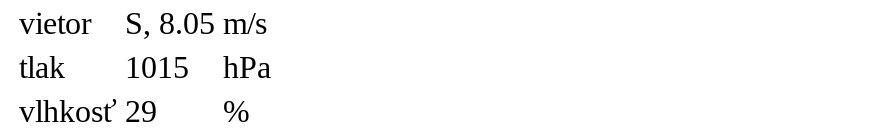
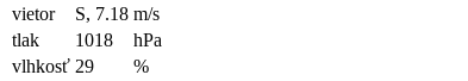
- vietor S, 8.05 m/s
+ vietor S, 7.18 m/s

- tlak 1015 hPa
+ tlak 1018 hPa
